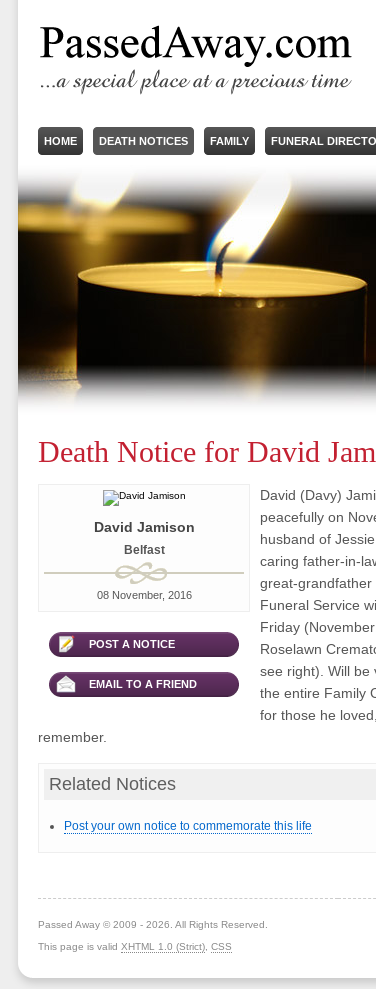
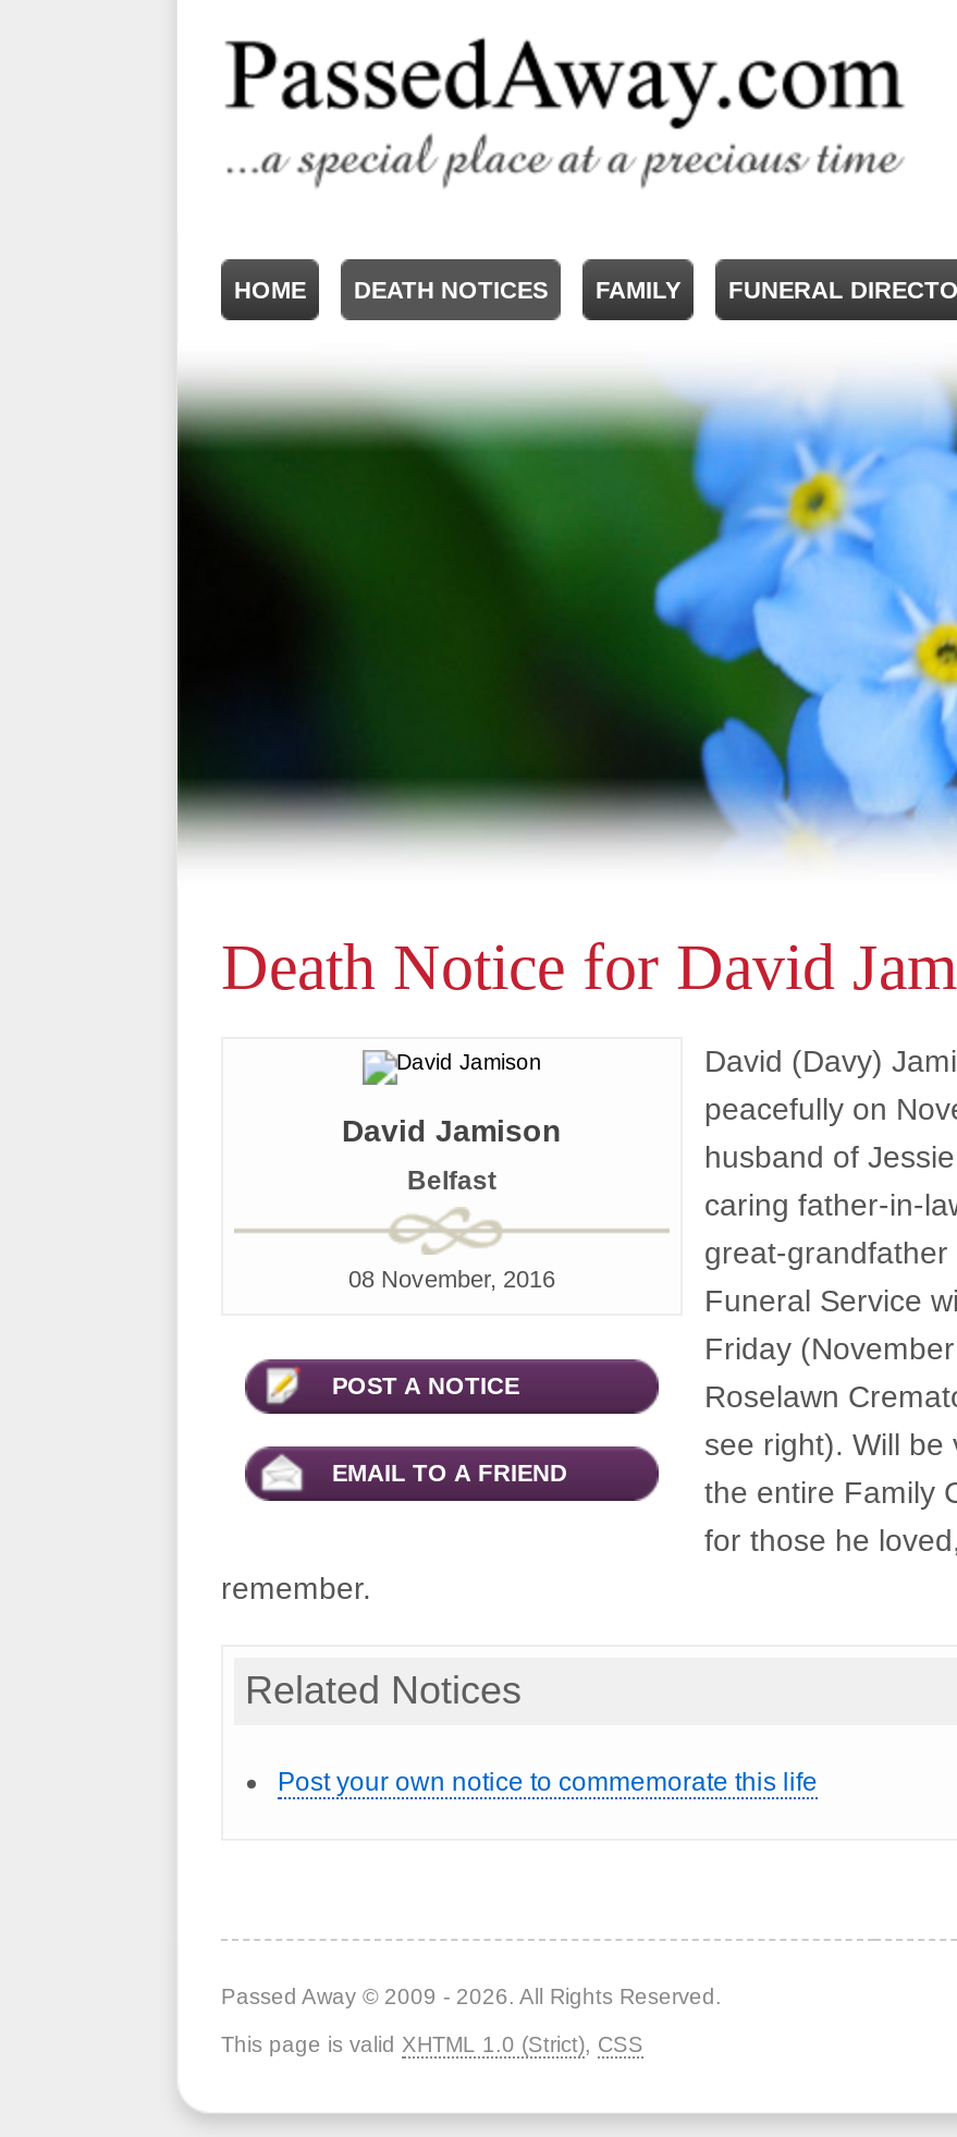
- [image]
+ [image]
